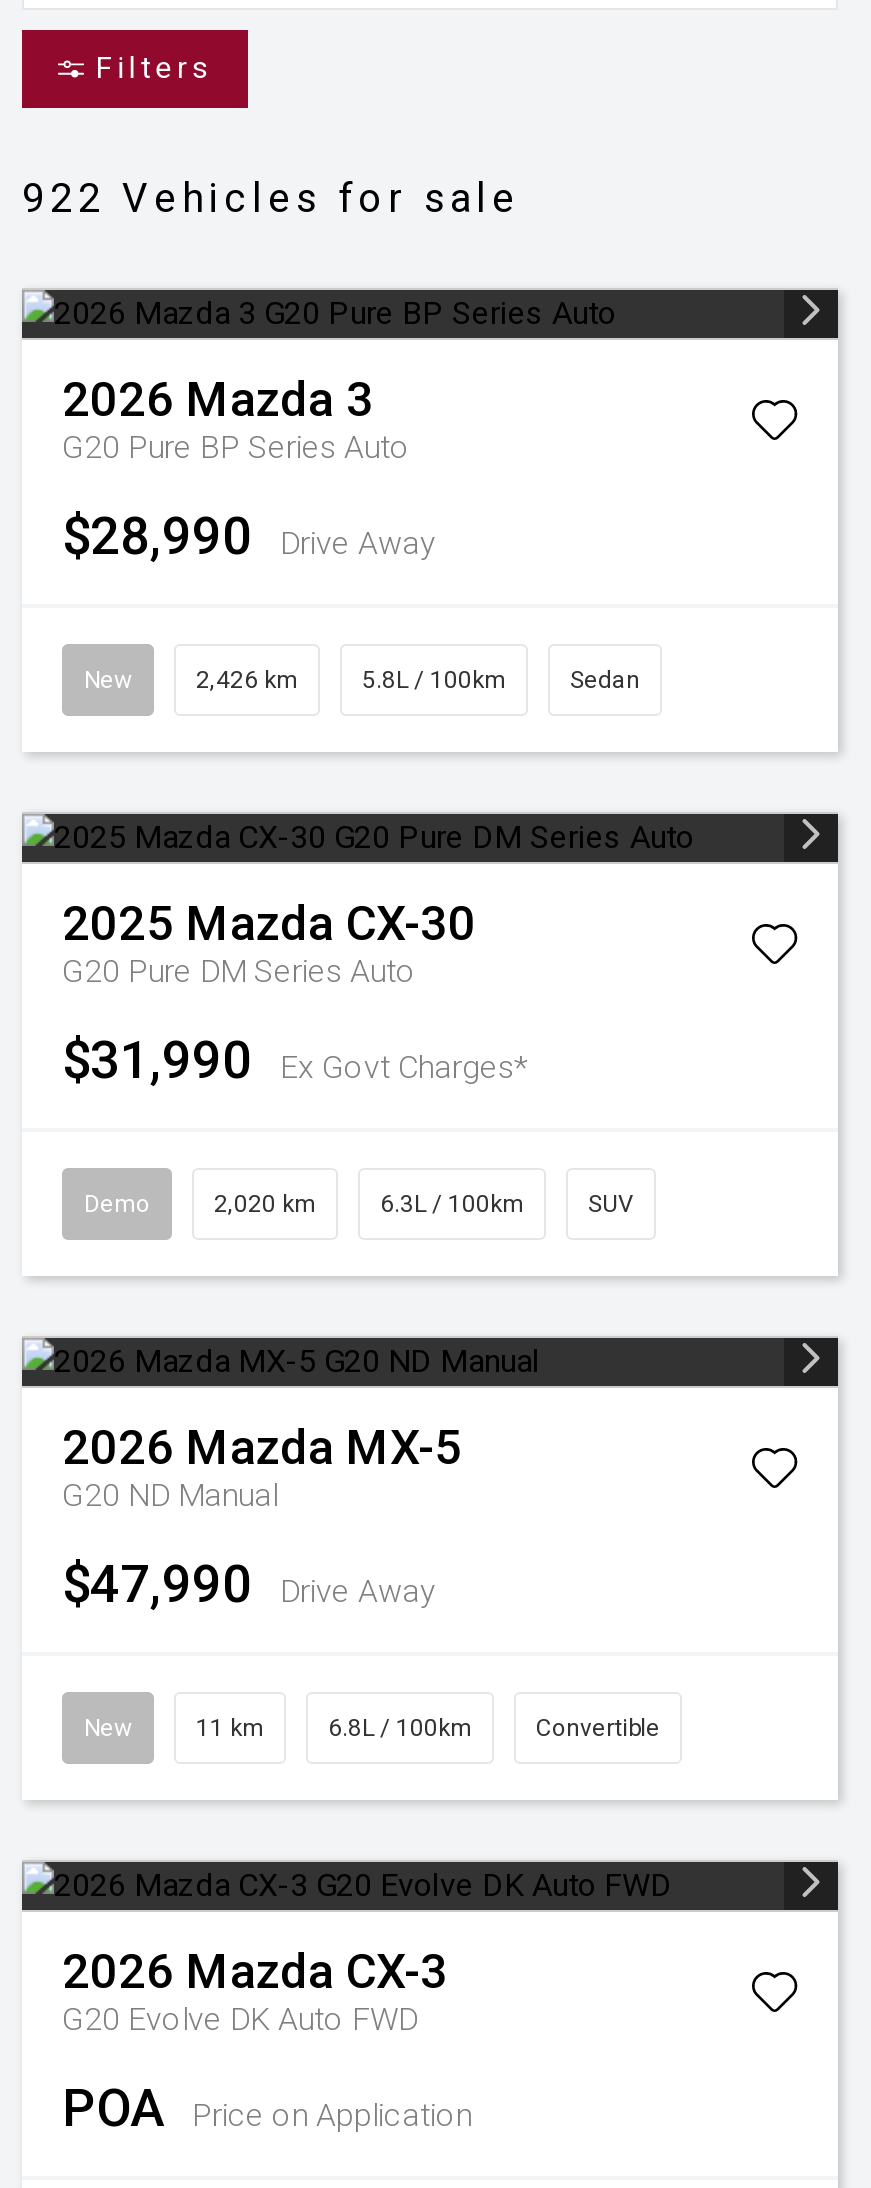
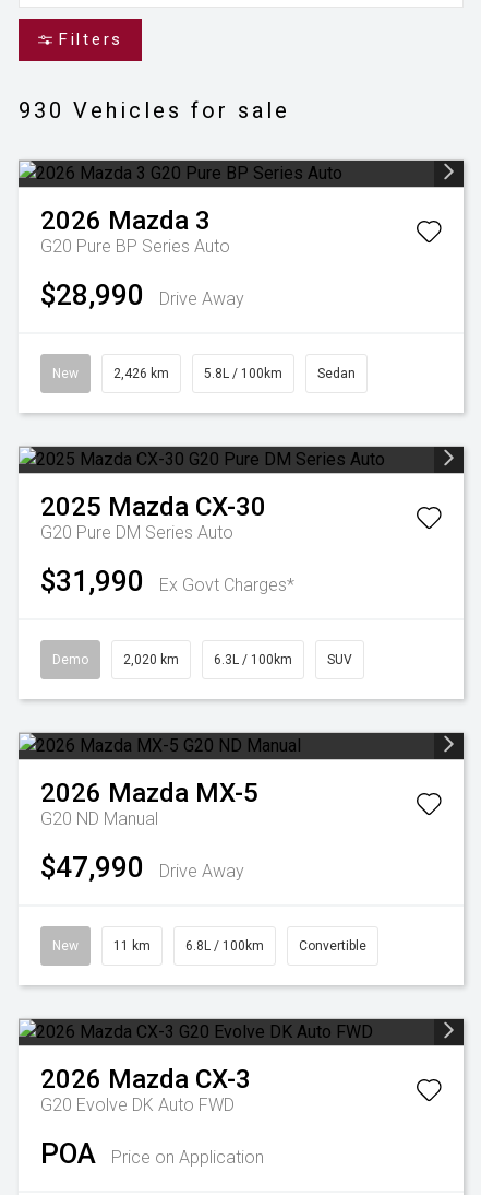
- 922 Vehicles for sale
+ 930 Vehicles for sale
